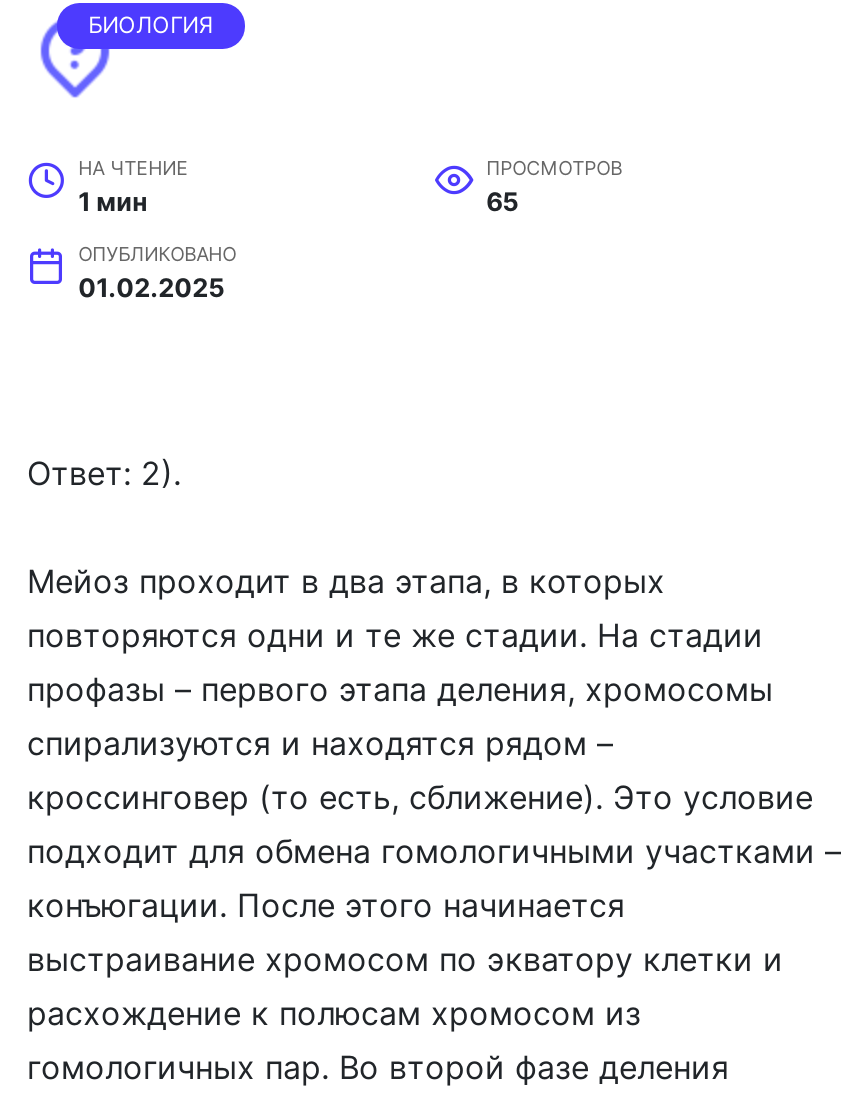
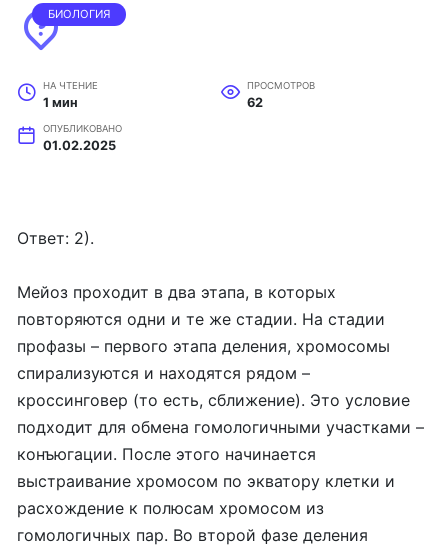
- 65
+ 62
